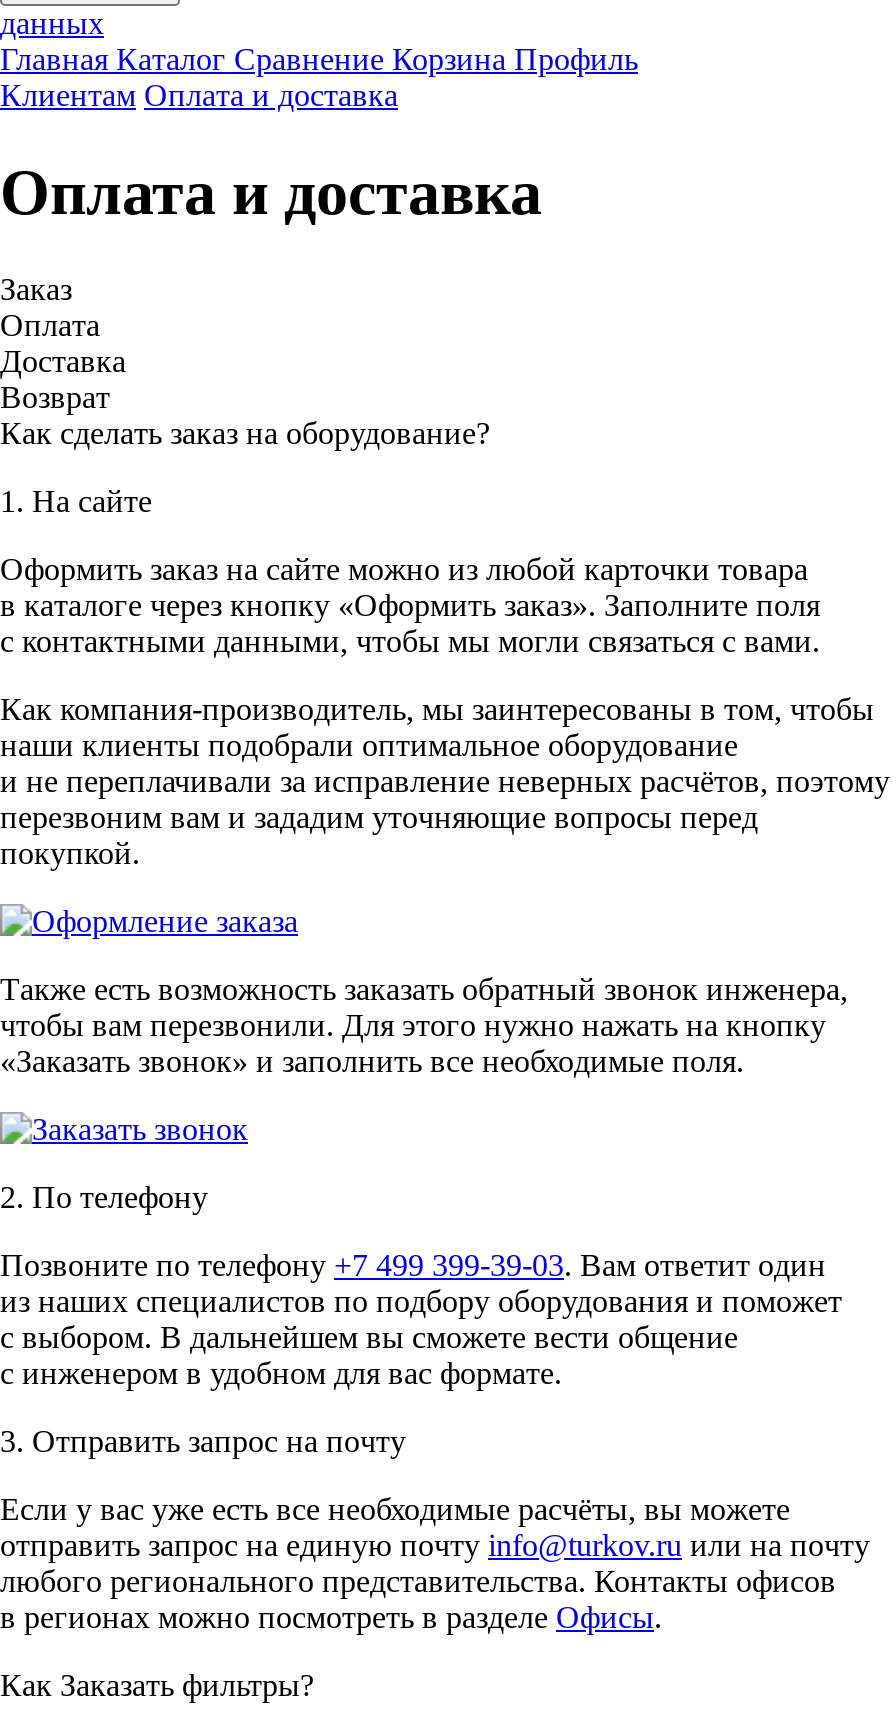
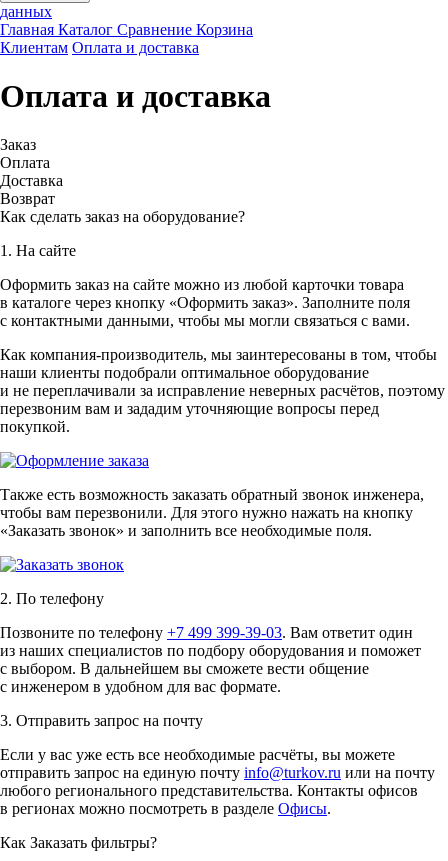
- Главная Каталог Сравнение Корзина Профиль
+ Главная Каталог Сравнение Корзина
